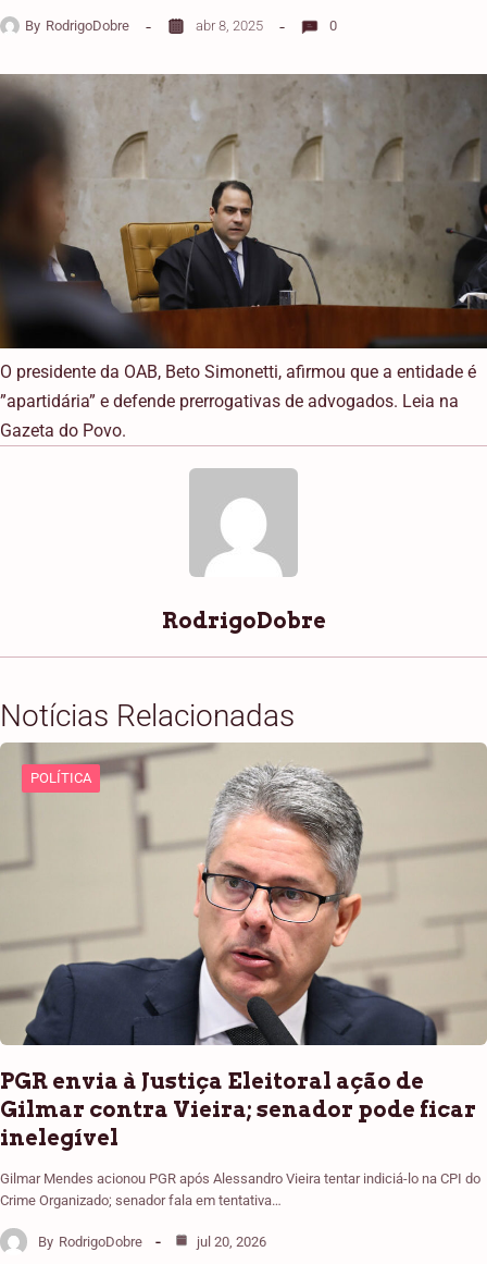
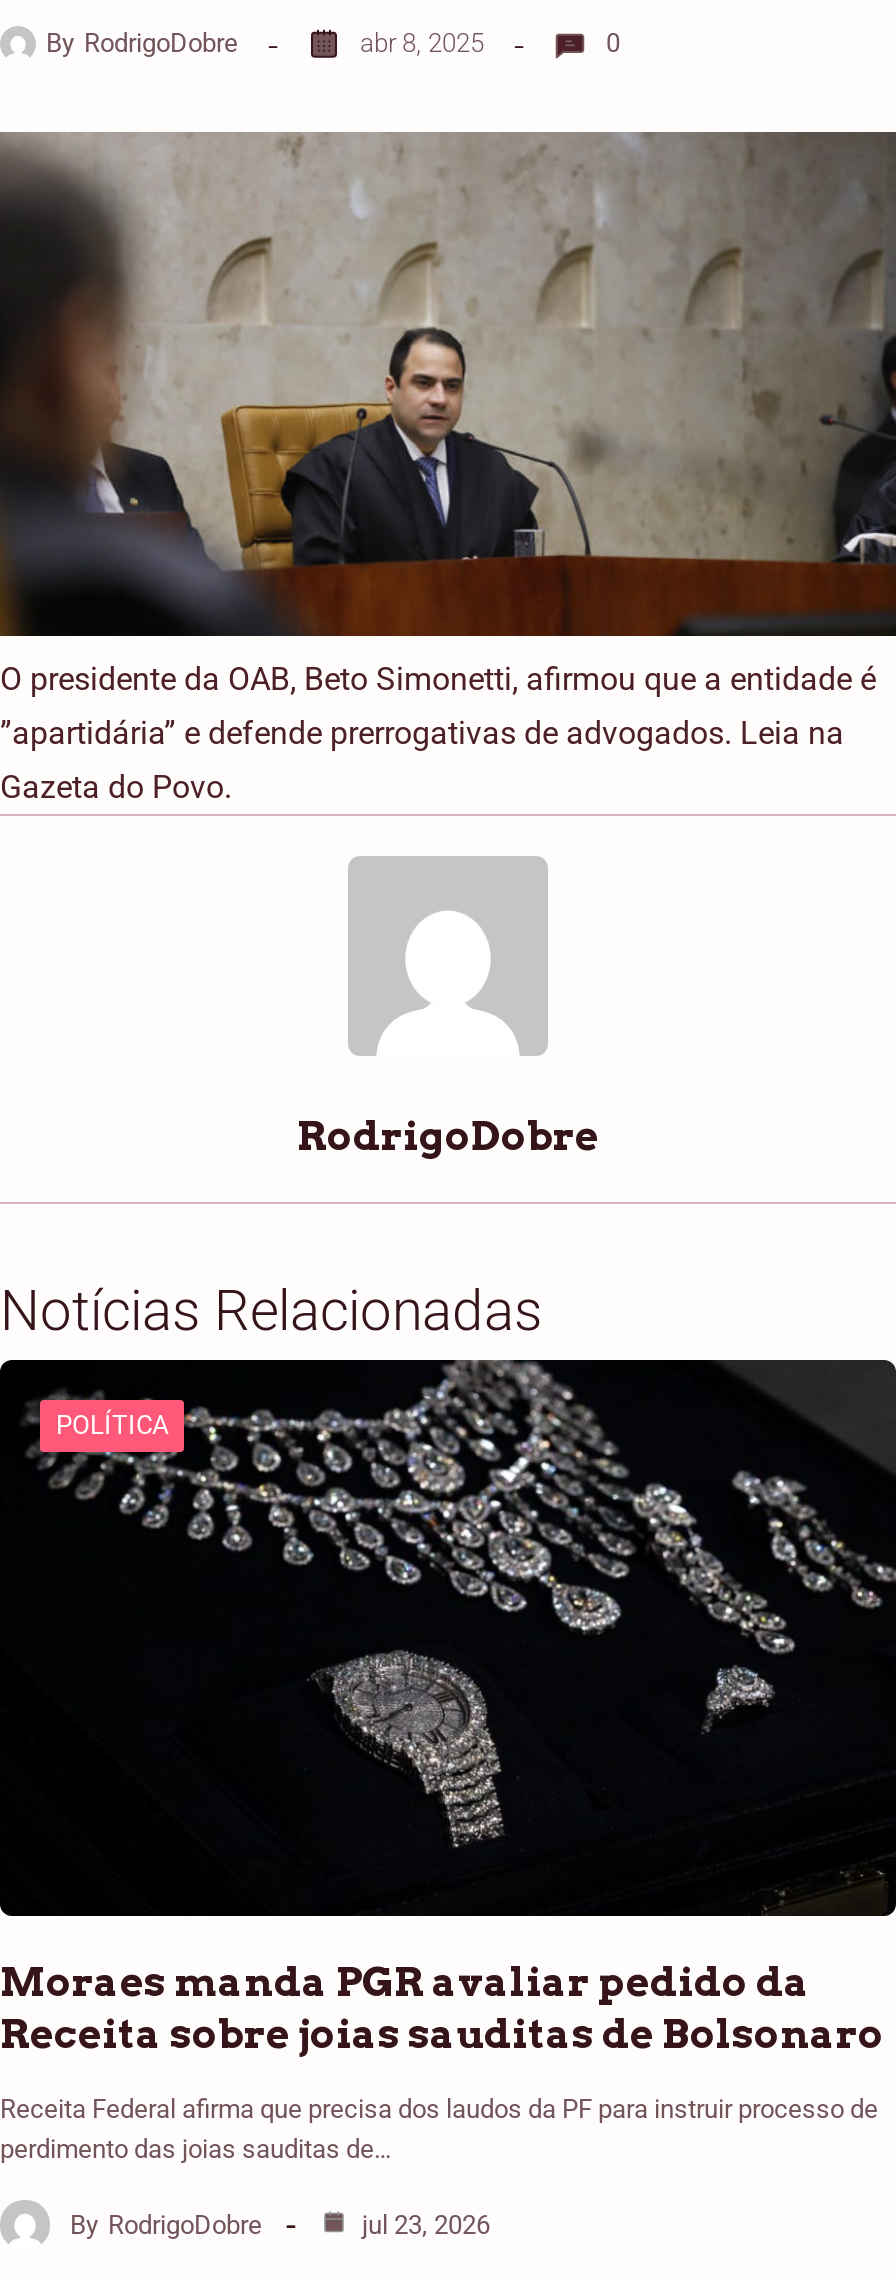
- [image]
- PGR envia à Justiça Eleitoral ação de
- Gilmar contra Vieira; senador pode ficar
- inelegível
+ [image]
+ Moraes manda PGR avaliar pedido da
+ Receita sobre joias sauditas de Bolsonaro

- Gilmar Mendes acionou PGR após Alessandro Vieira tentar indiciá-lo na CPI do
- Crime Organizado; senador fala em tentativa…
+ Receita Federal afirma que precisa dos laudos da PF para instruir processo de
+ perdimento das joias sauditas de…

- jul 20, 2026
+ jul 23, 2026
